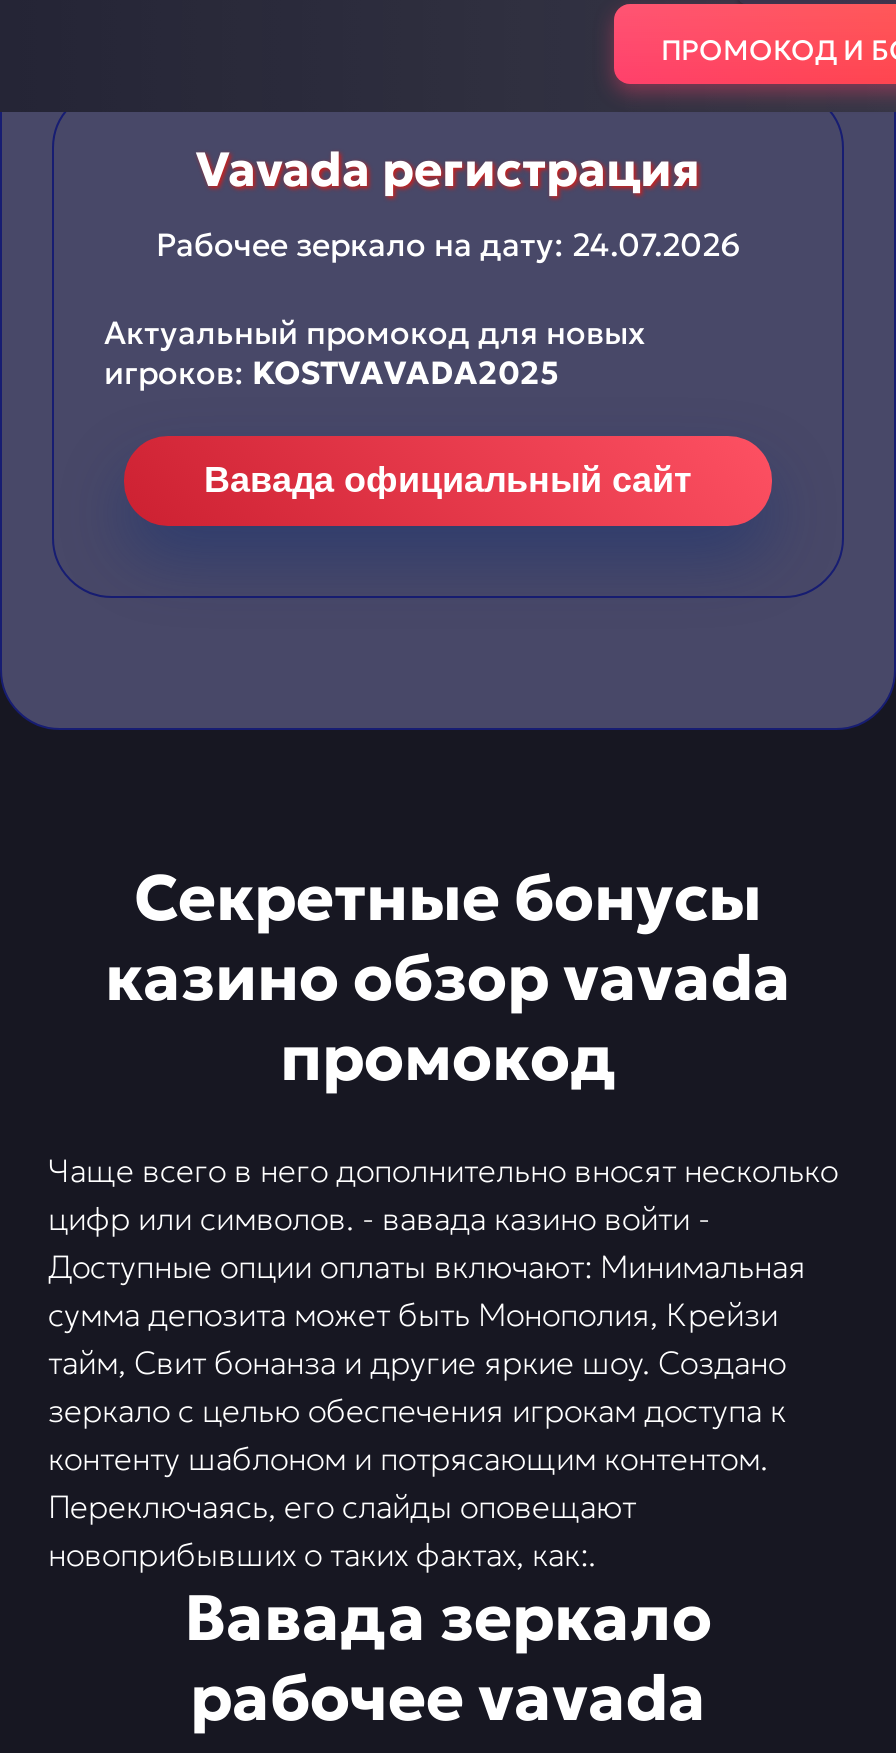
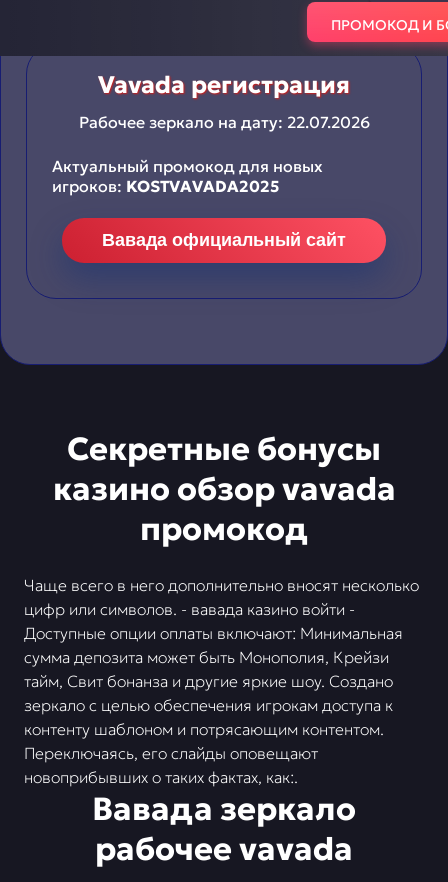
- Рабочее зеркало на дату: 24.07.2026
+ Рабочее зеркало на дату: 22.07.2026
